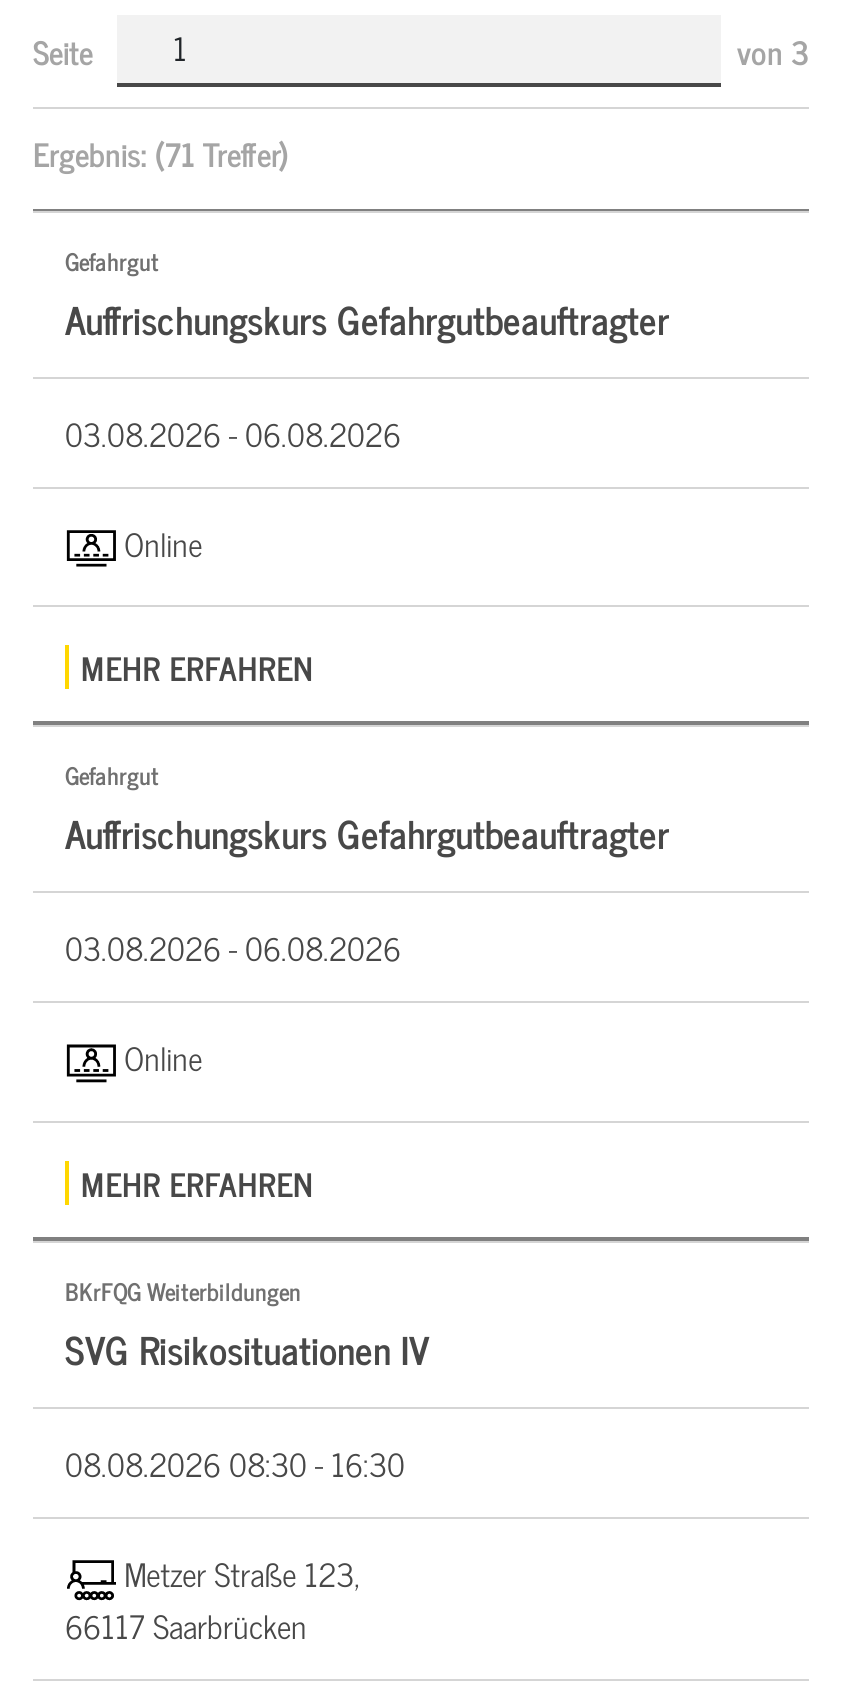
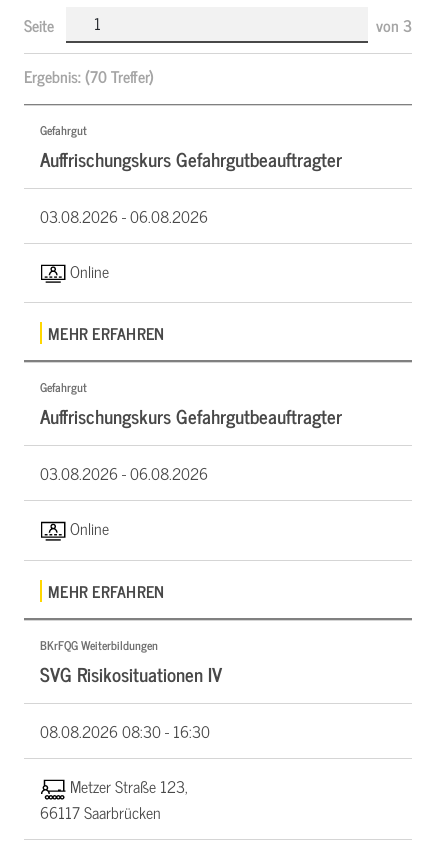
- Ergebnis: (71 Treffer)
+ Ergebnis: (70 Treffer)
